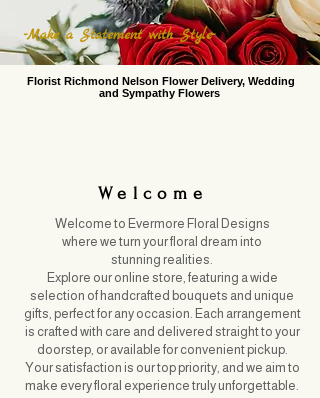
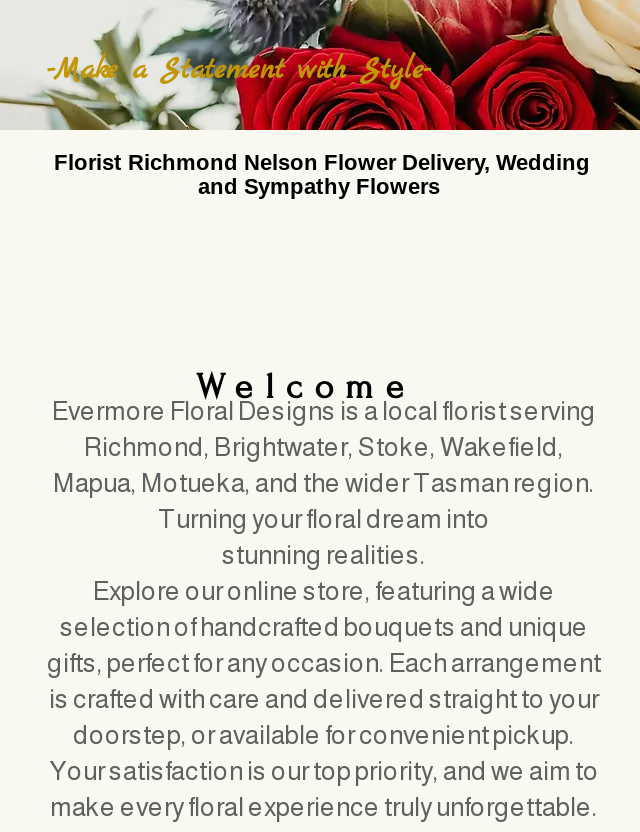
- Welcome to Evermore Floral Designs
- where we turn your floral dream into
+ Evermore Floral Designs is a local florist serving
+ Richmond, Brightwater, Stoke, Wakefield,
+ Mapua, Motueka, and the wider Tasman region.
+ Turning your floral dream into
